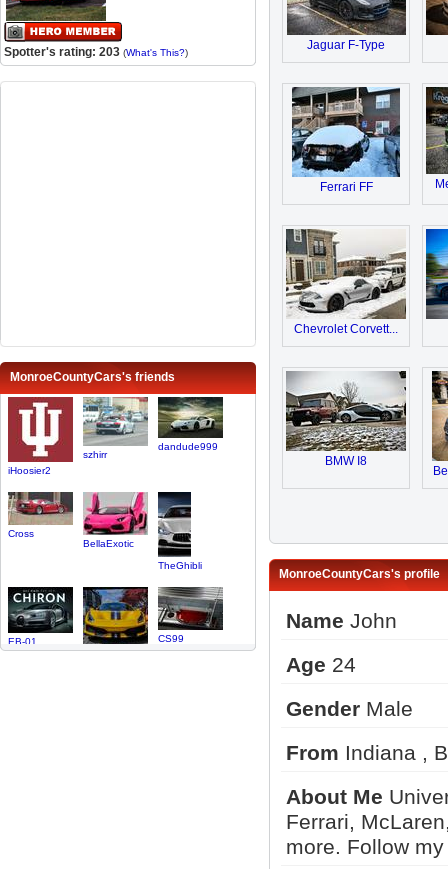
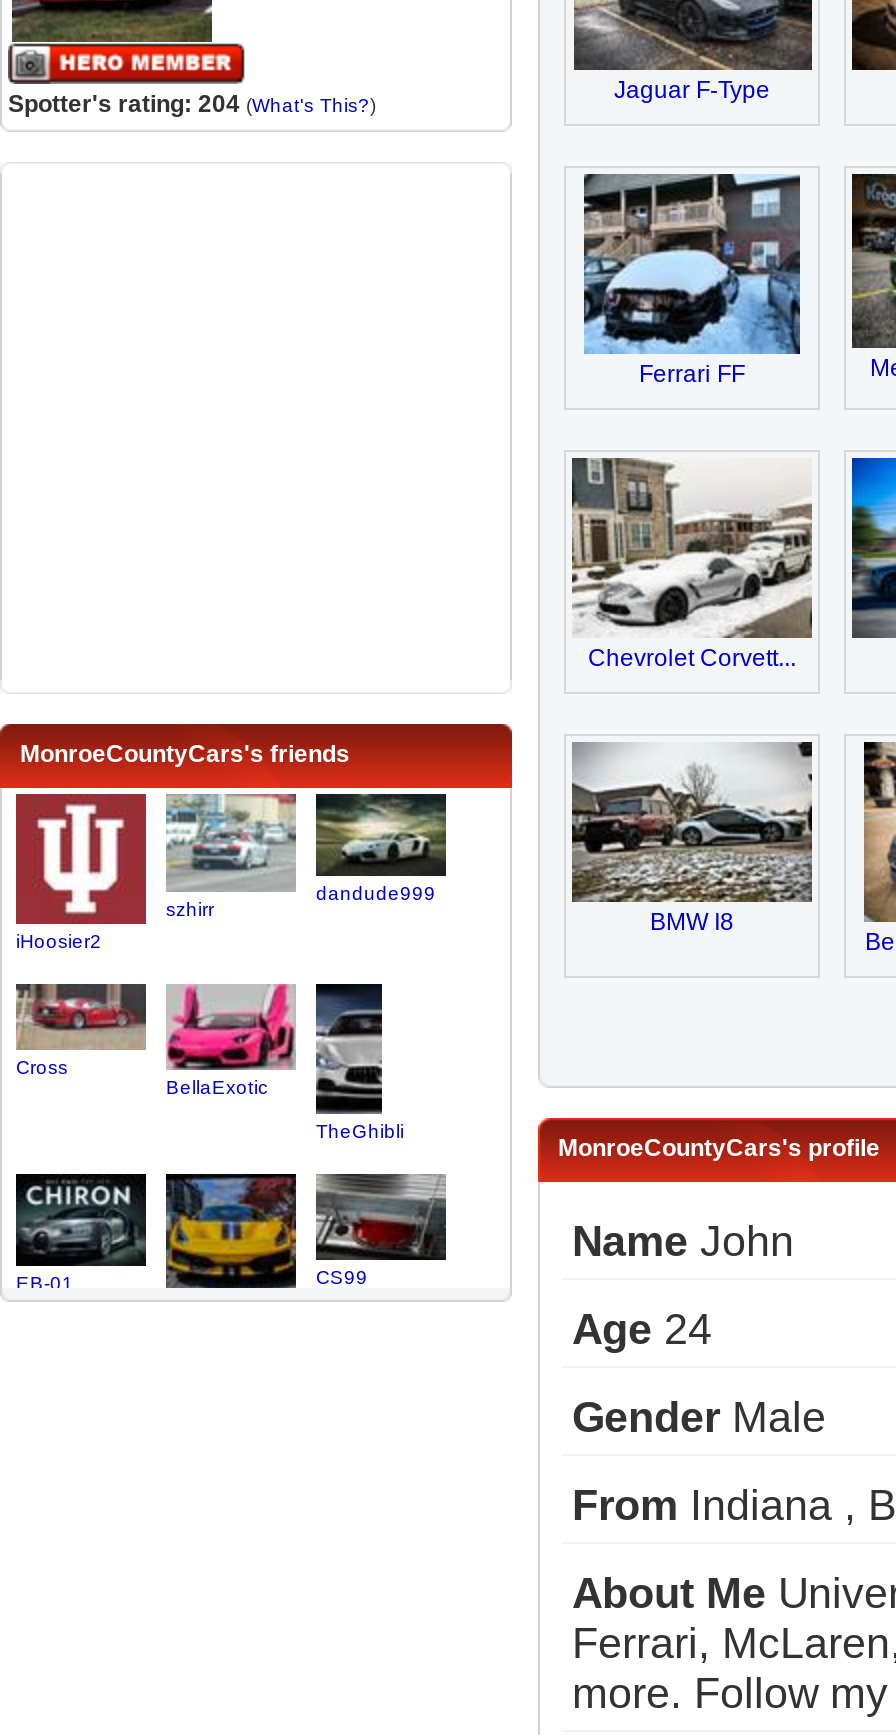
- Spotter's rating: 203 (What's This?)
+ Spotter's rating: 204 (What's This?)
